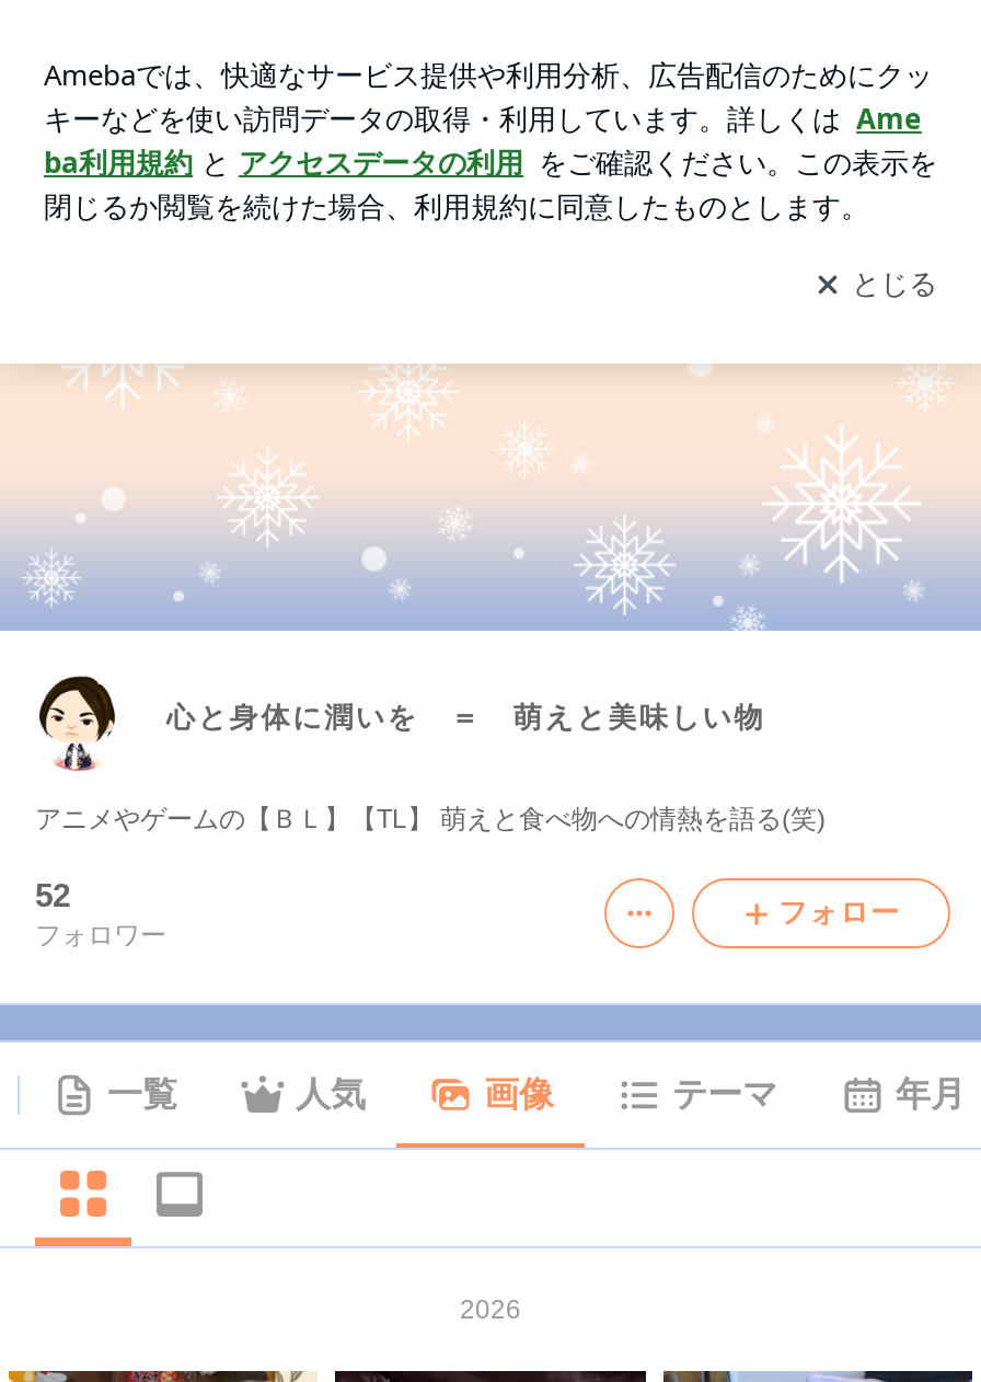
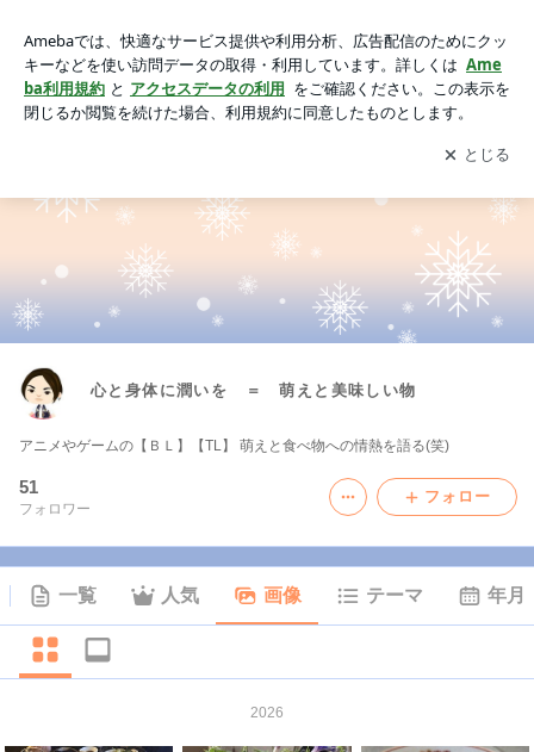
- 52
+ 51
